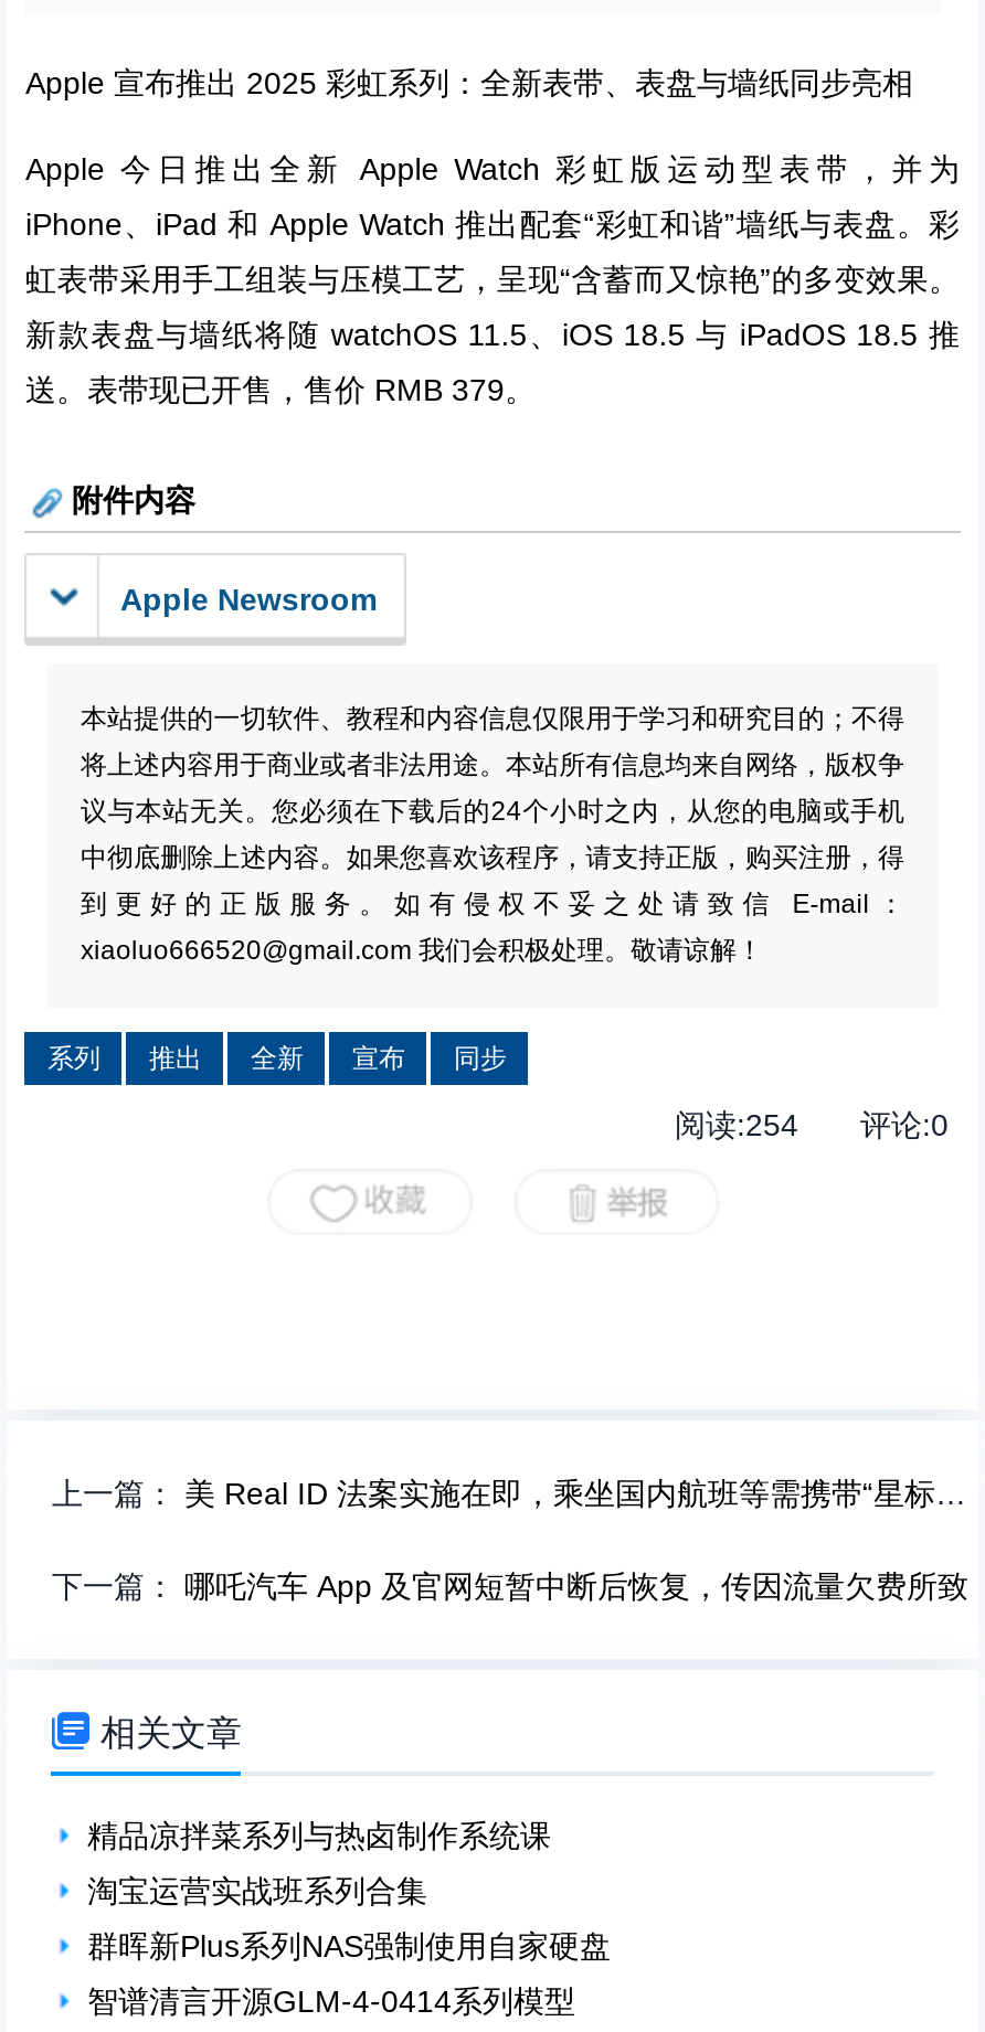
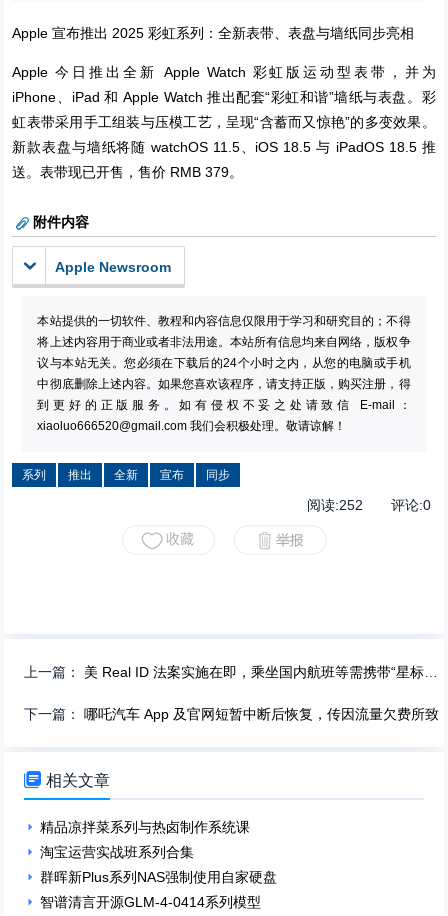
- 阅读:254评论:0
+ 阅读:252评论:0
